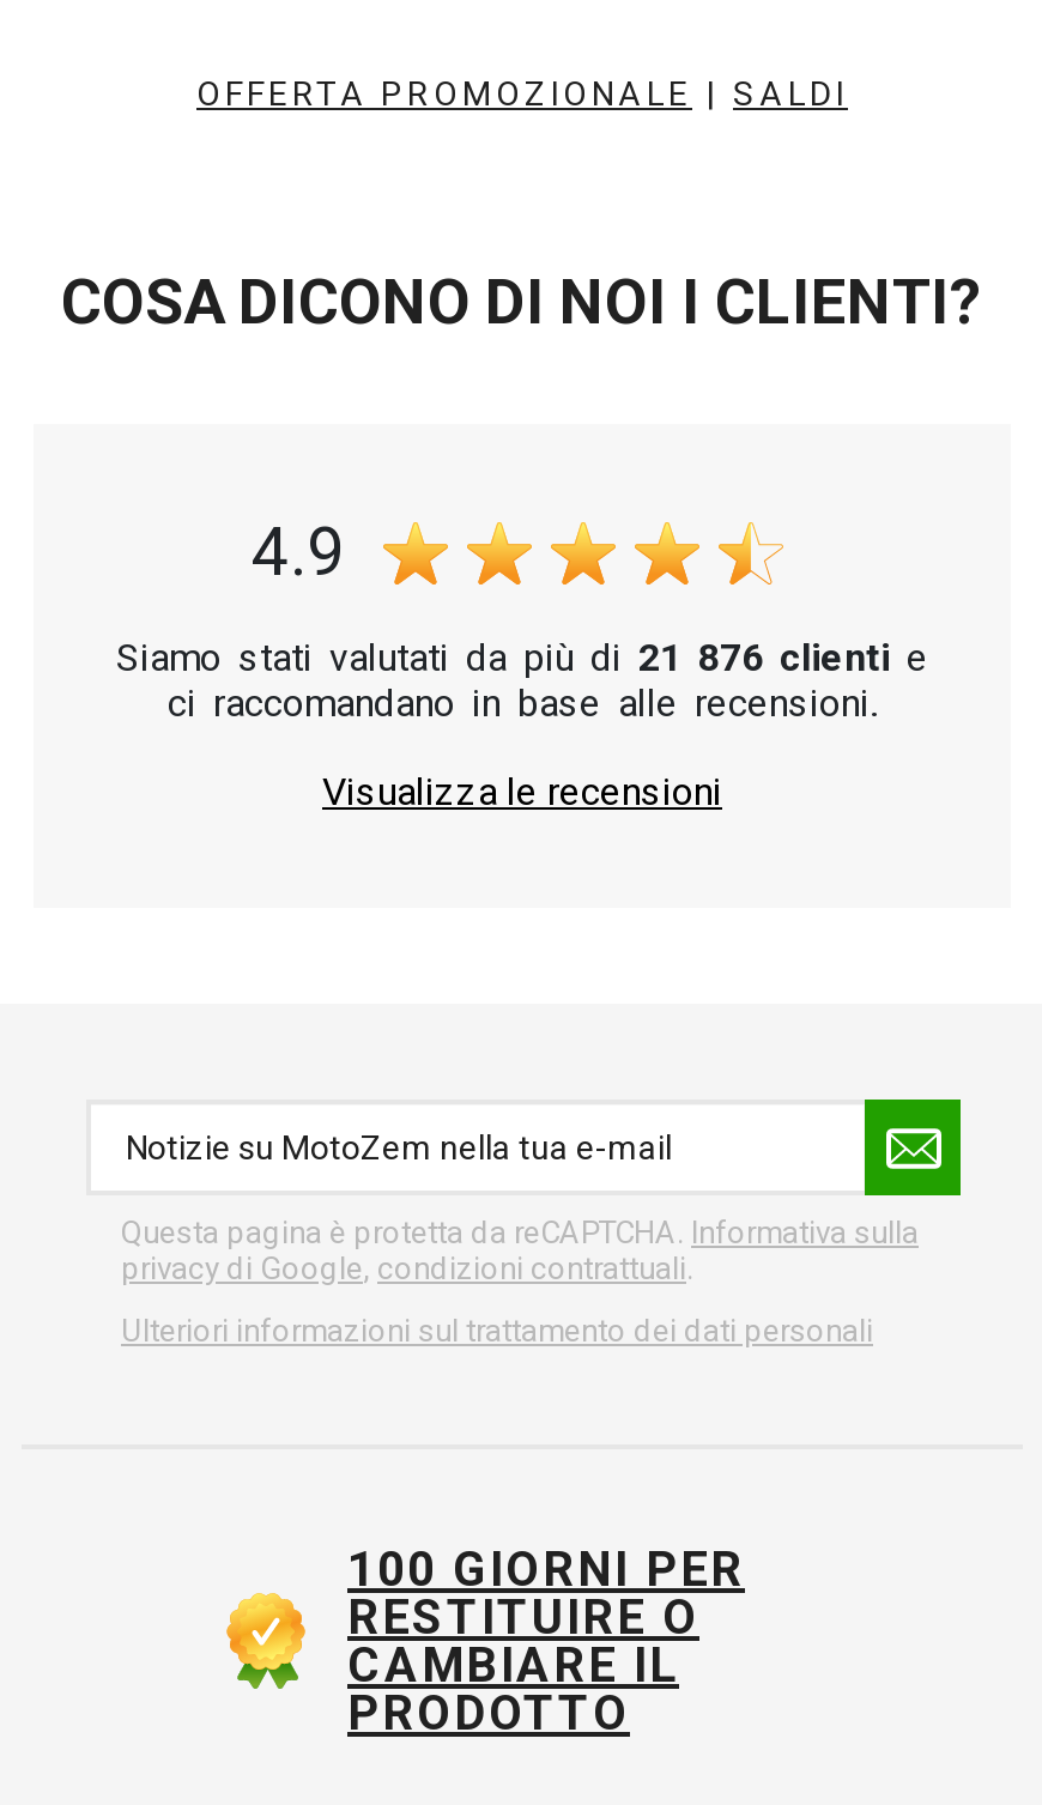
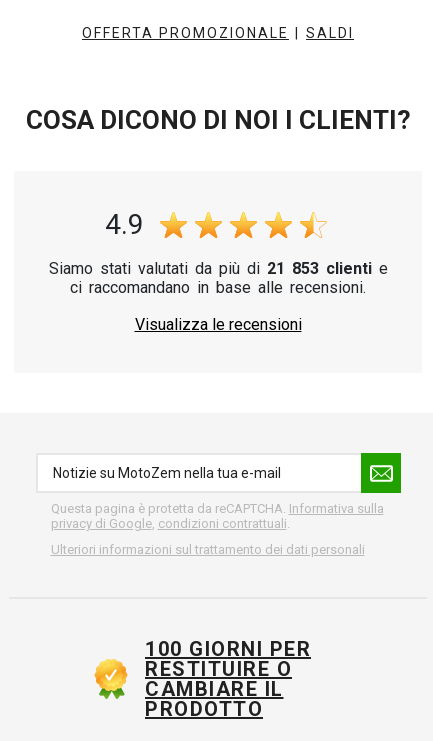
- Siamo stati valutati da più di 21 876 clienti e
+ Siamo stati valutati da più di 21 853 clienti e
